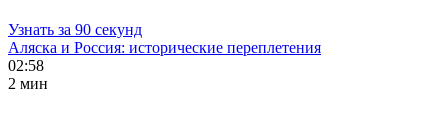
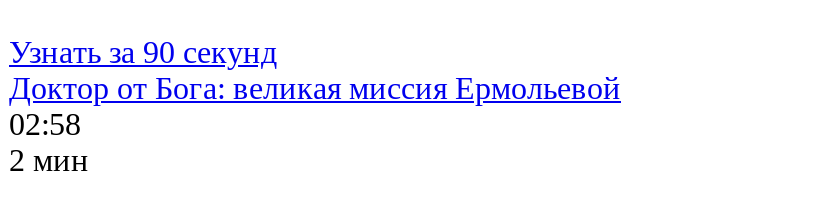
- Аляска и Россия: исторические переплетения
+ Доктор от Бога: великая миссия Ермольевой
